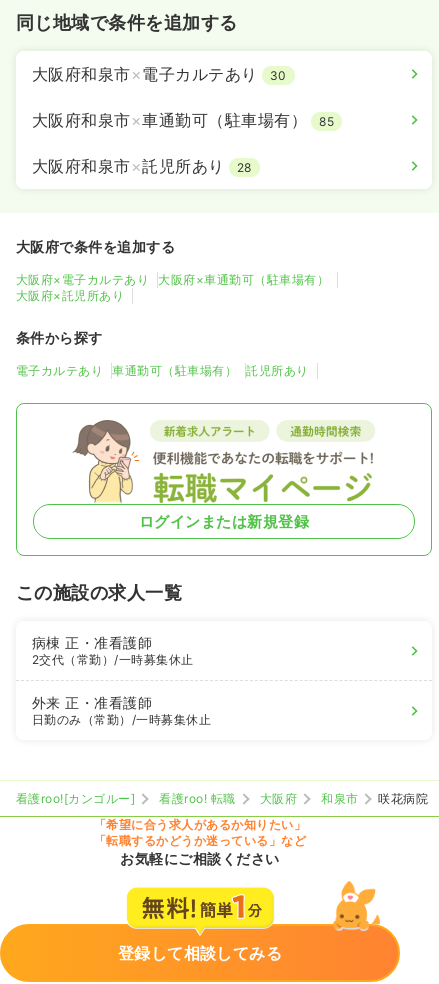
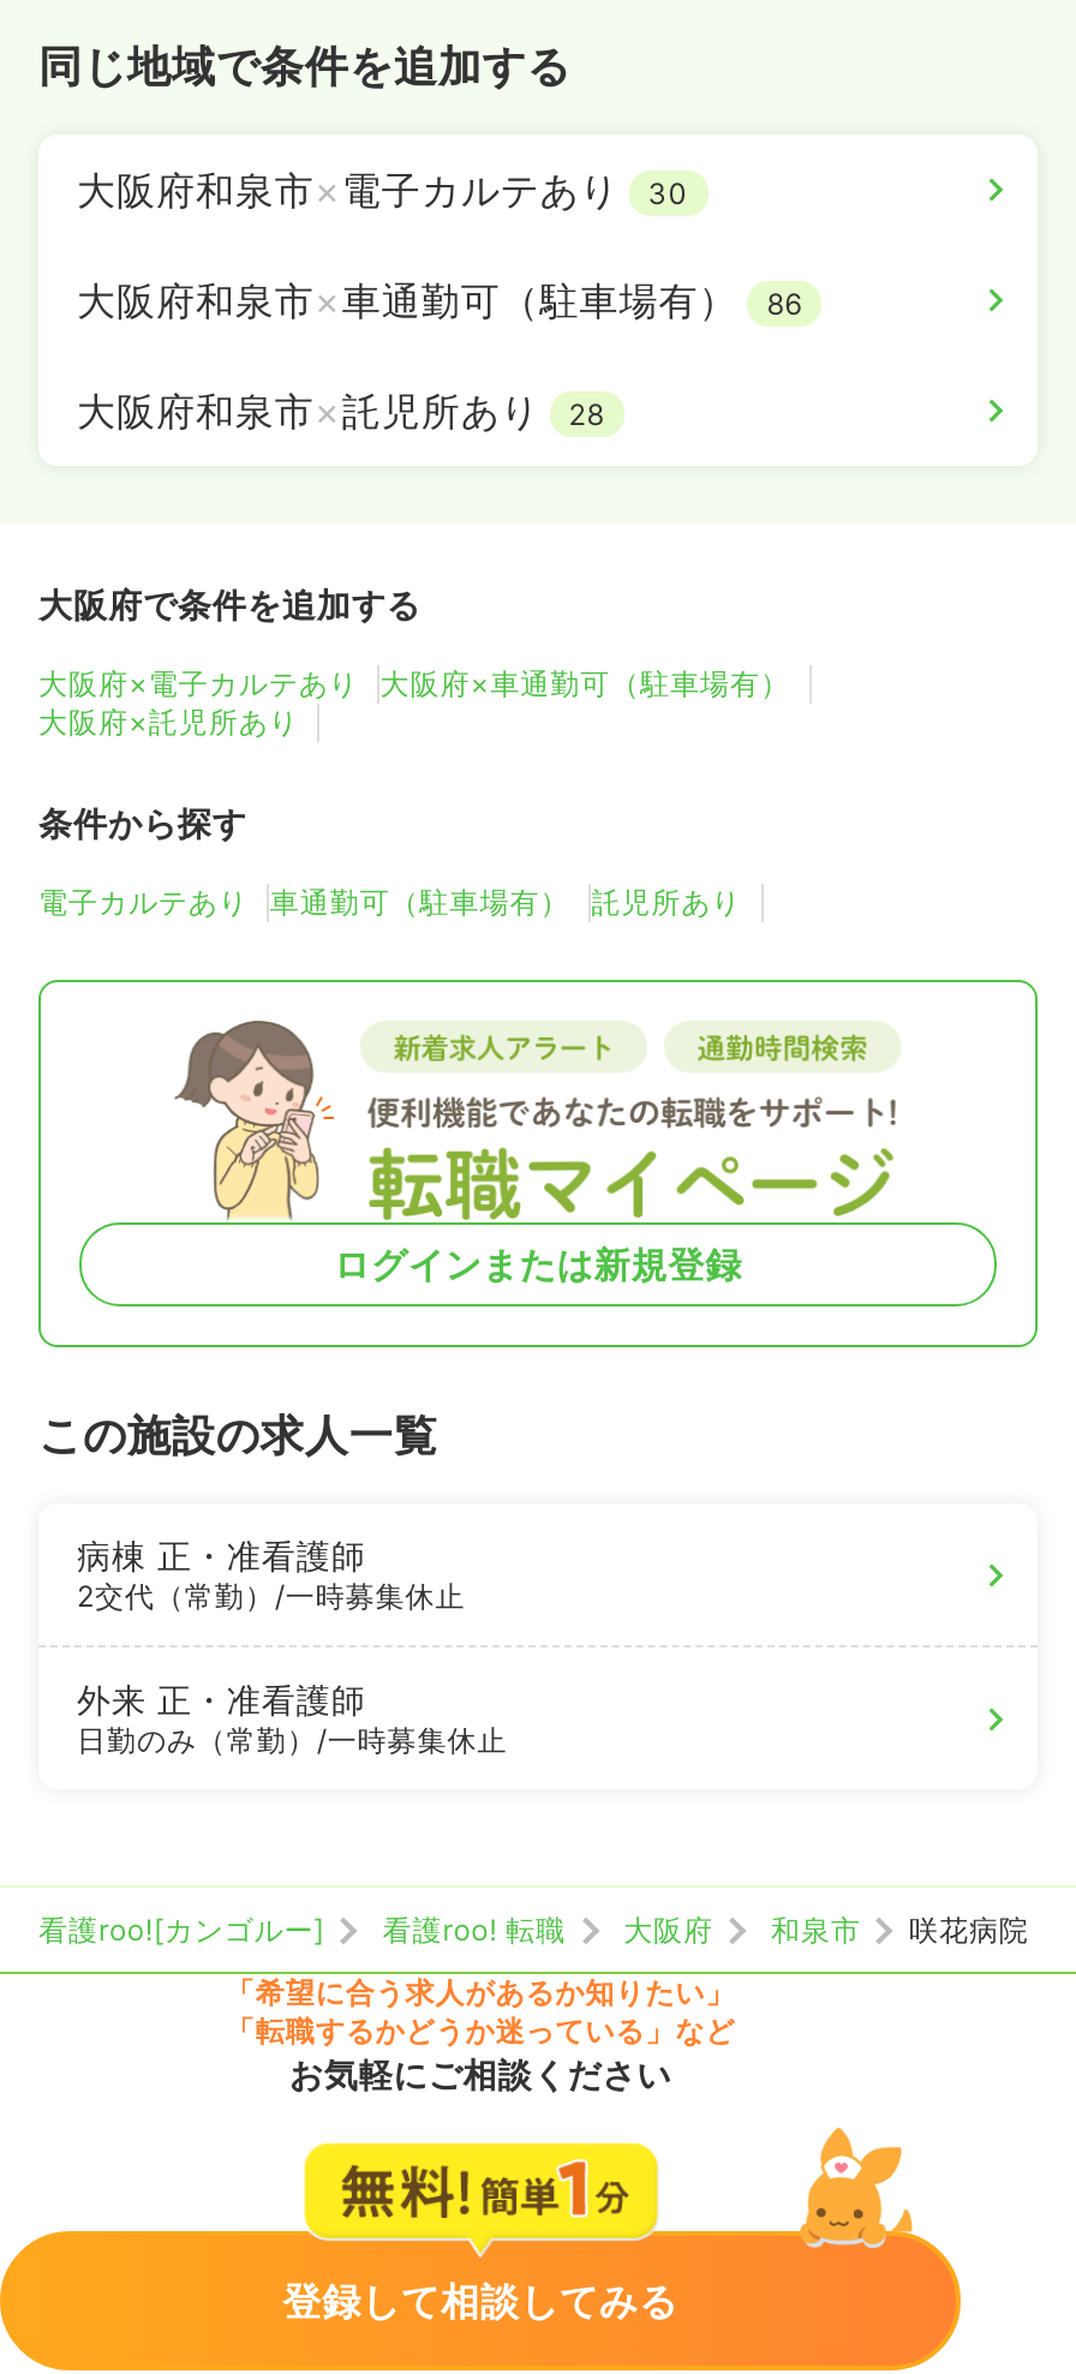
- 大阪府和泉市×車通勤可（駐車場有） 85
+ 大阪府和泉市×車通勤可（駐車場有） 86
